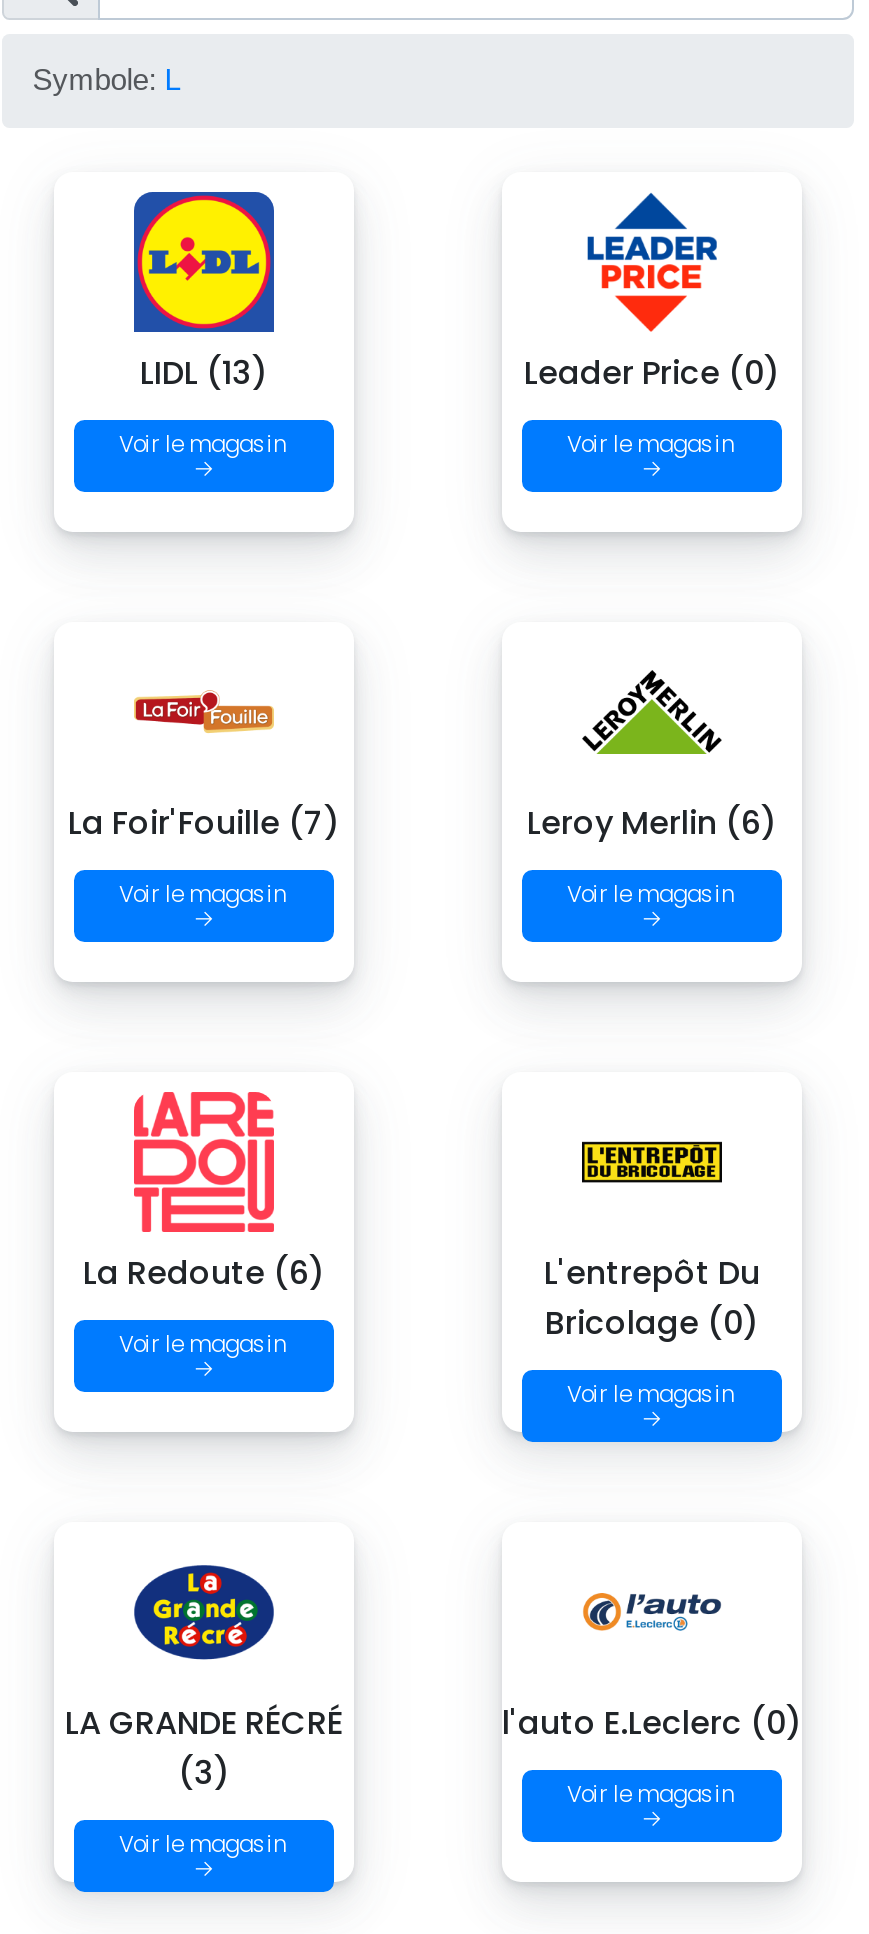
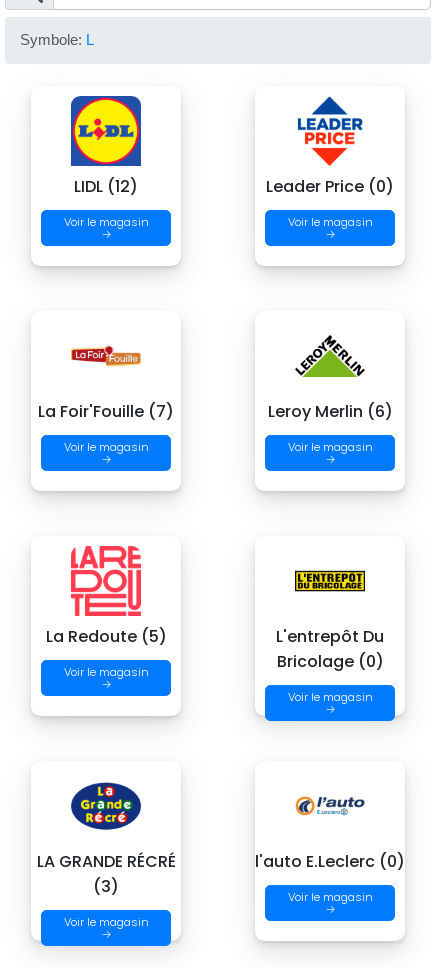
- LIDL (13)
+ LIDL (12)

- La Redoute (6)
+ La Redoute (5)
